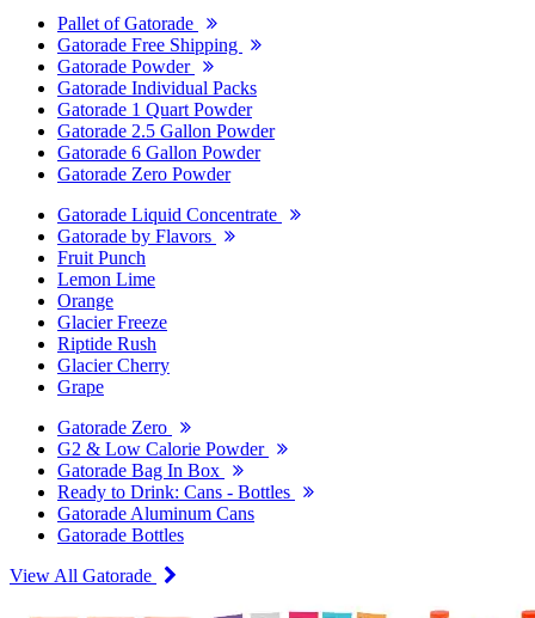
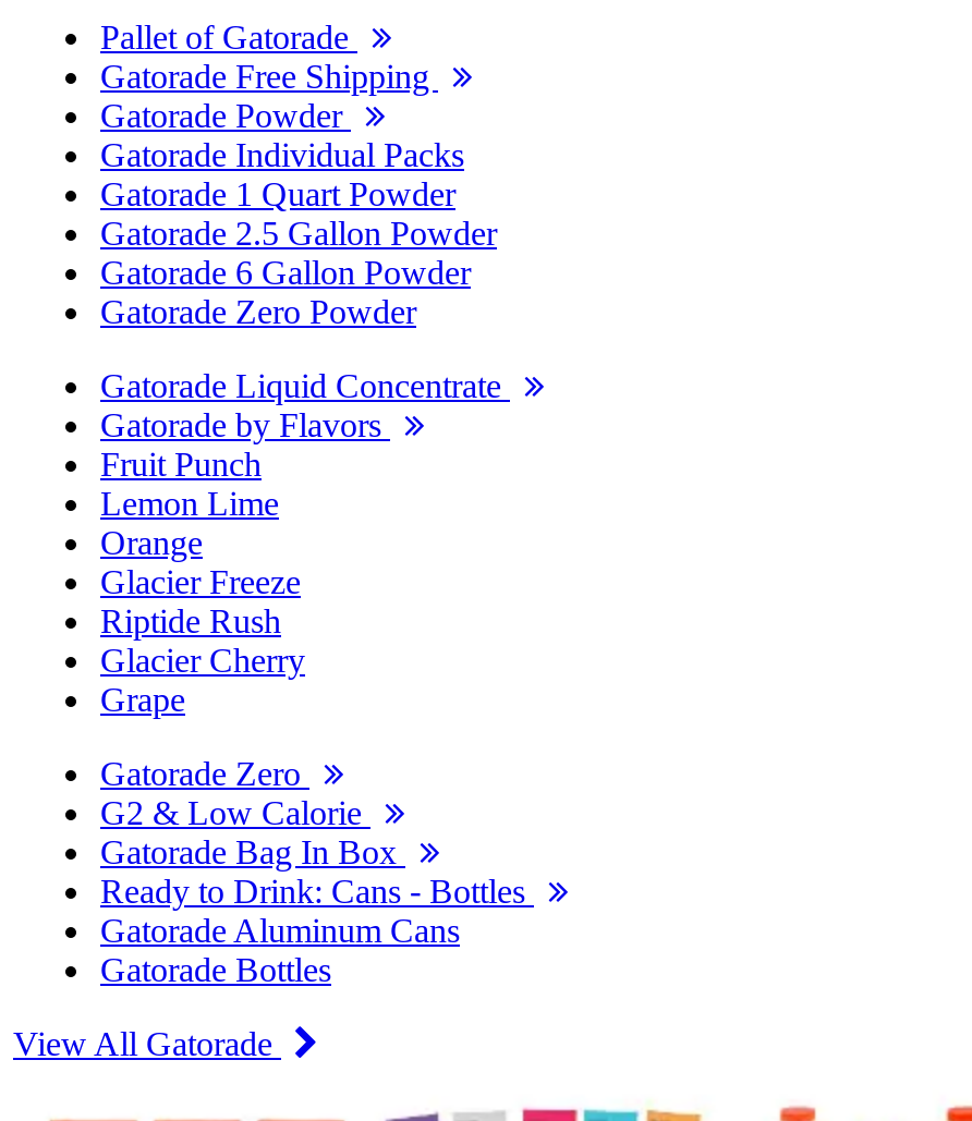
- G2 & Low Calorie Powder
+ G2 & Low Calorie
